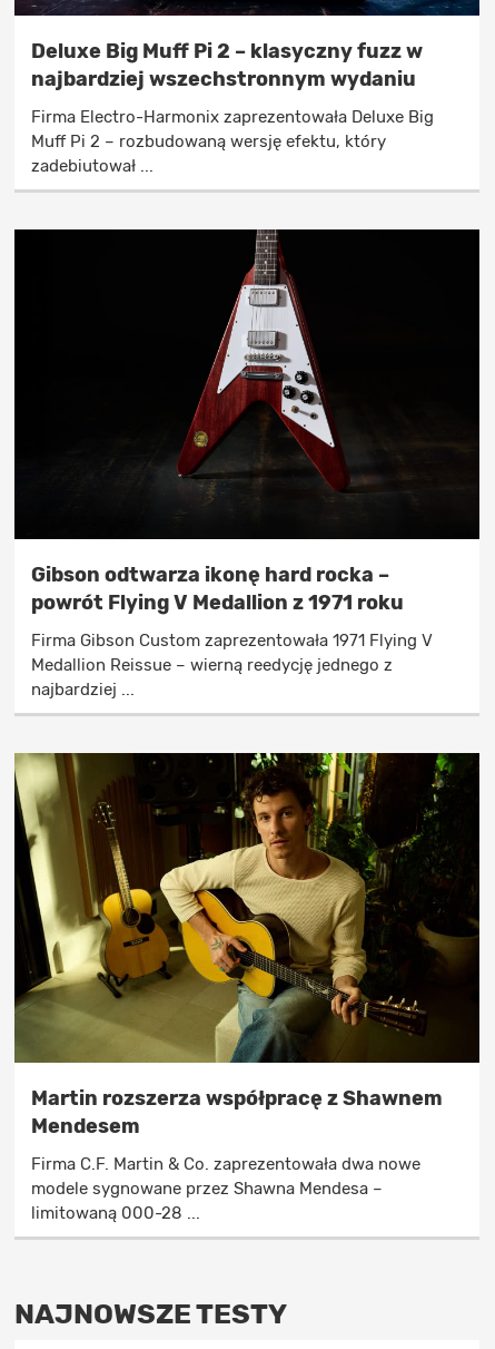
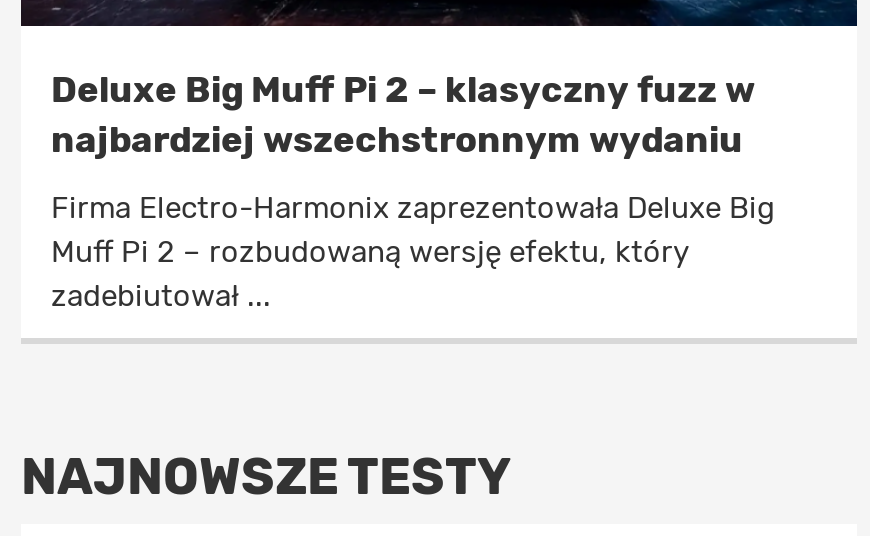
- [image]
- Gibson odtwarza ikonę hard rocka –
- powrót Flying V Medallion z 1971 roku
- Firma Gibson Custom zaprezentowała 1971 Flying V
- Medallion Reissue – wierną reedycję jednego z
- najbardziej ...

- [image]
- Martin rozszerza współpracę z Shawnem
- Mendesem
- Firma C.F. Martin & Co. zaprezentowała dwa nowe
- modele sygnowane przez Shawna Mendesa –
- limitowaną 000-28 ...
